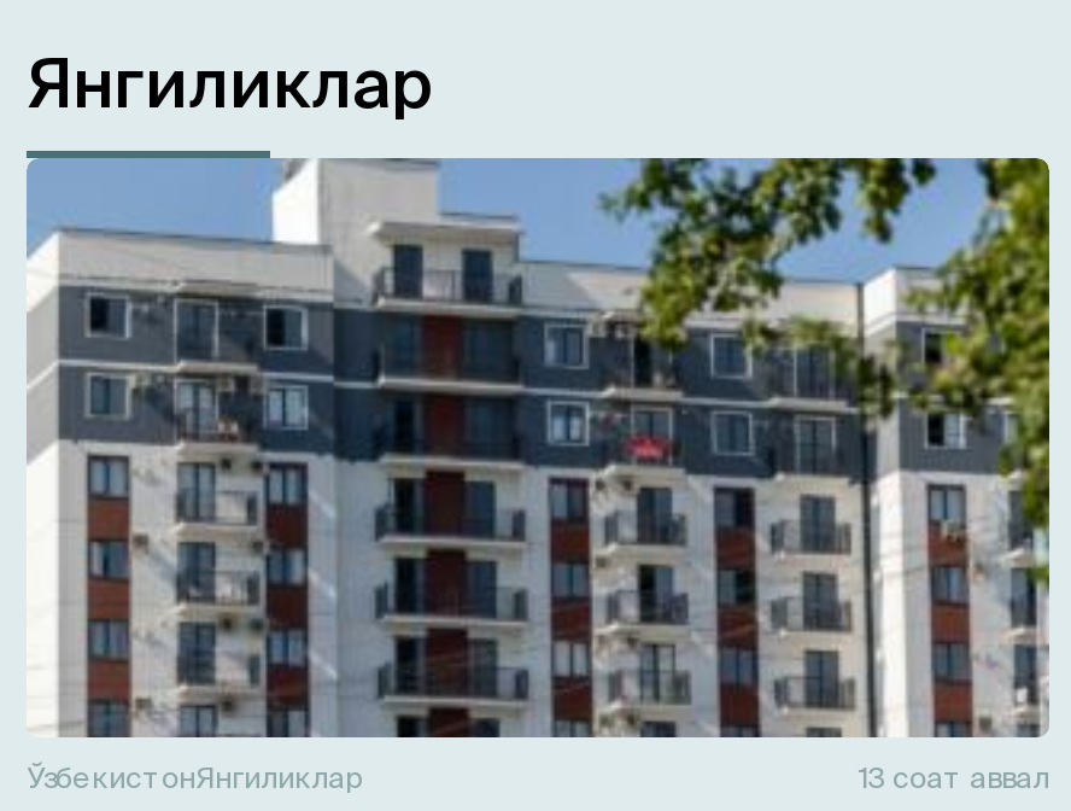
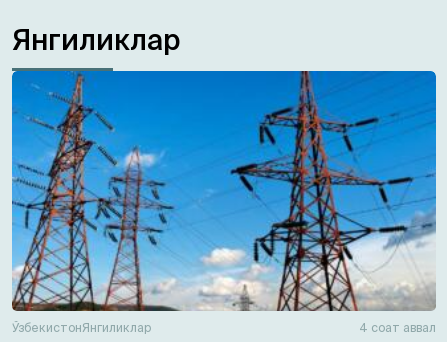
- [image]
- 13 соат аввал
+ [image]
+ 4 соат аввал
